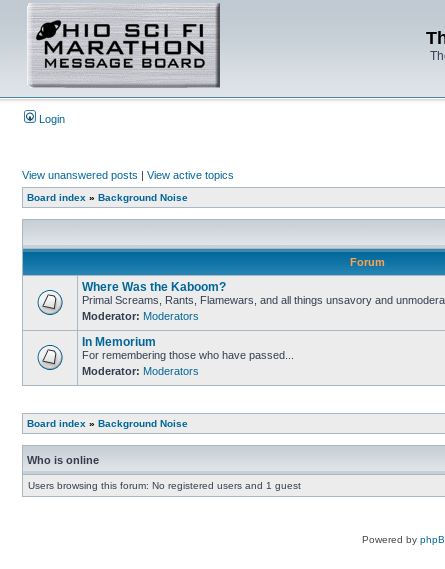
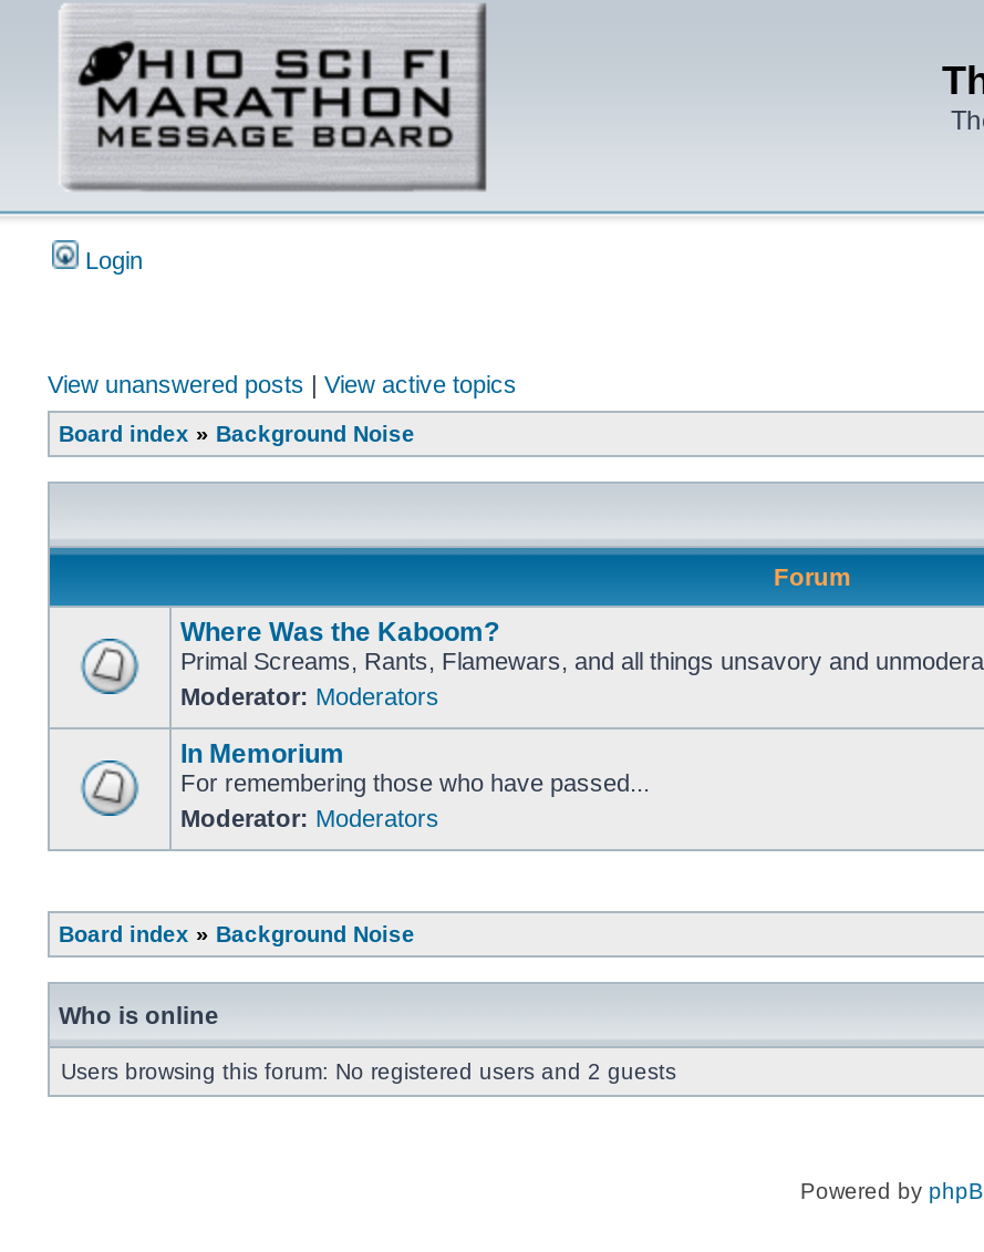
- Users browsing this forum: No registered users and 1 guest
+ Users browsing this forum: No registered users and 2 guests
